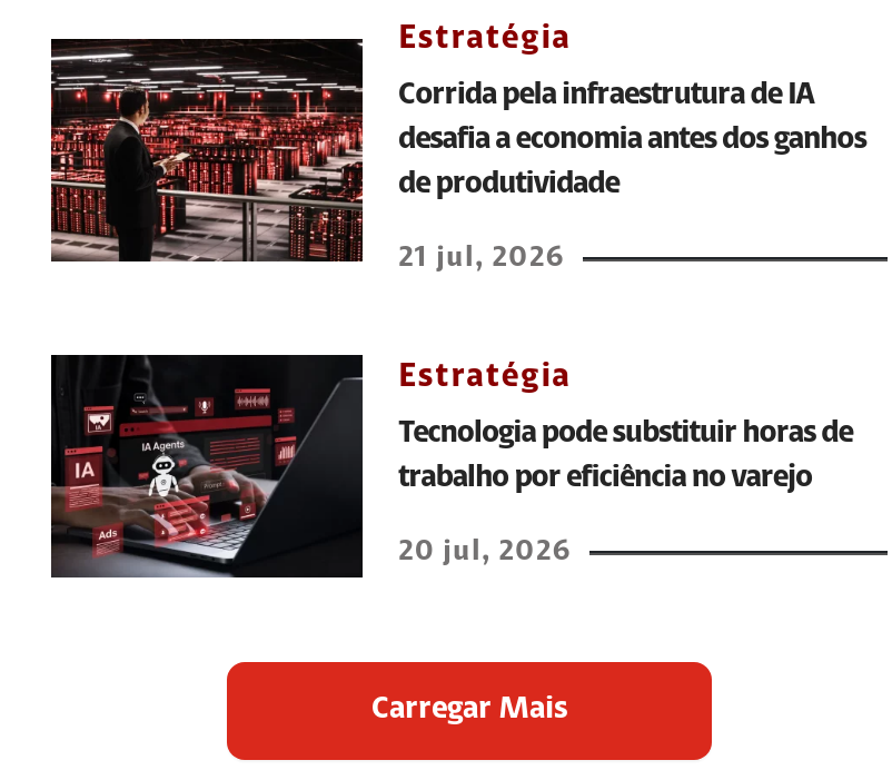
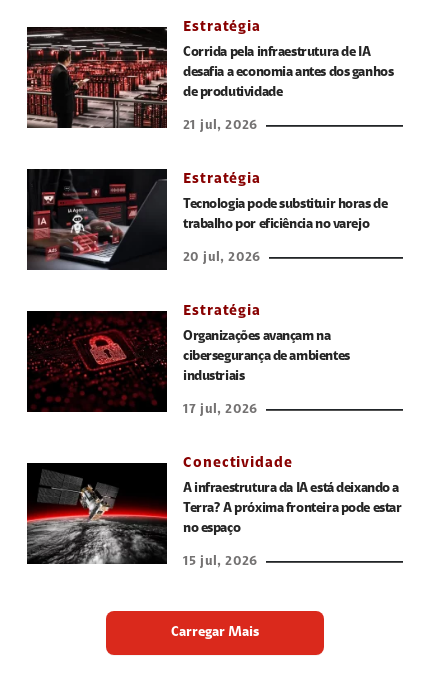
+ [image]
+ Estratégia
+ Organizações avançam na
+ cibersegurança de ambientes
+ industriais
+ 17 jul, 2026

+ [image]
+ Conectividade
+ A infraestrutura da IA está deixando a
+ Terra? A próxima fronteira pode estar
+ no espaço
+ 15 jul, 2026
